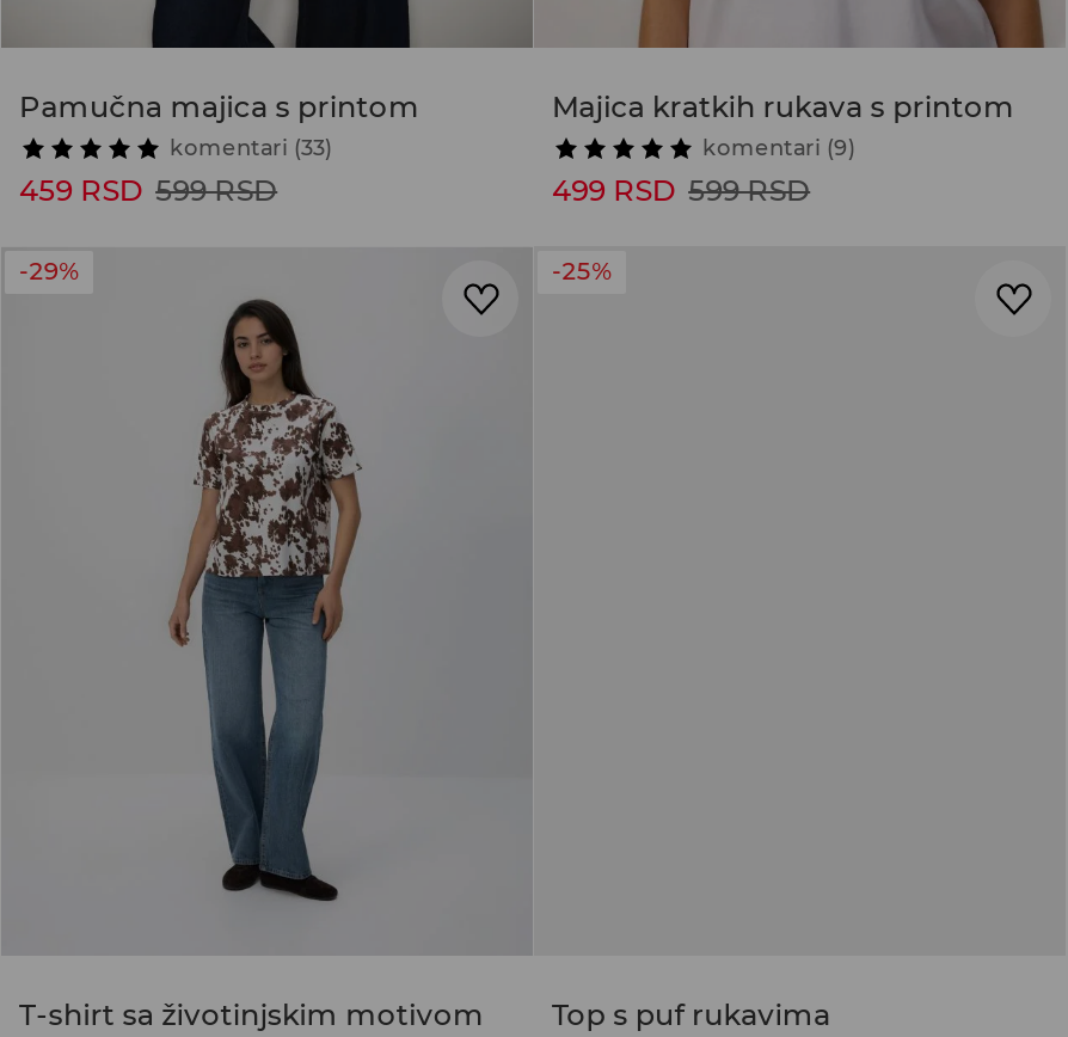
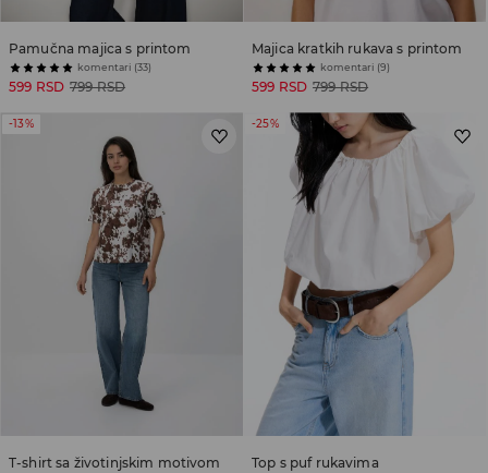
- 459 RSD 599 RSD
+ 599 RSD 799 RSD

- 499 RSD 599 RSD
+ 599 RSD 799 RSD

+ [image]

- -29%
+ -13%
